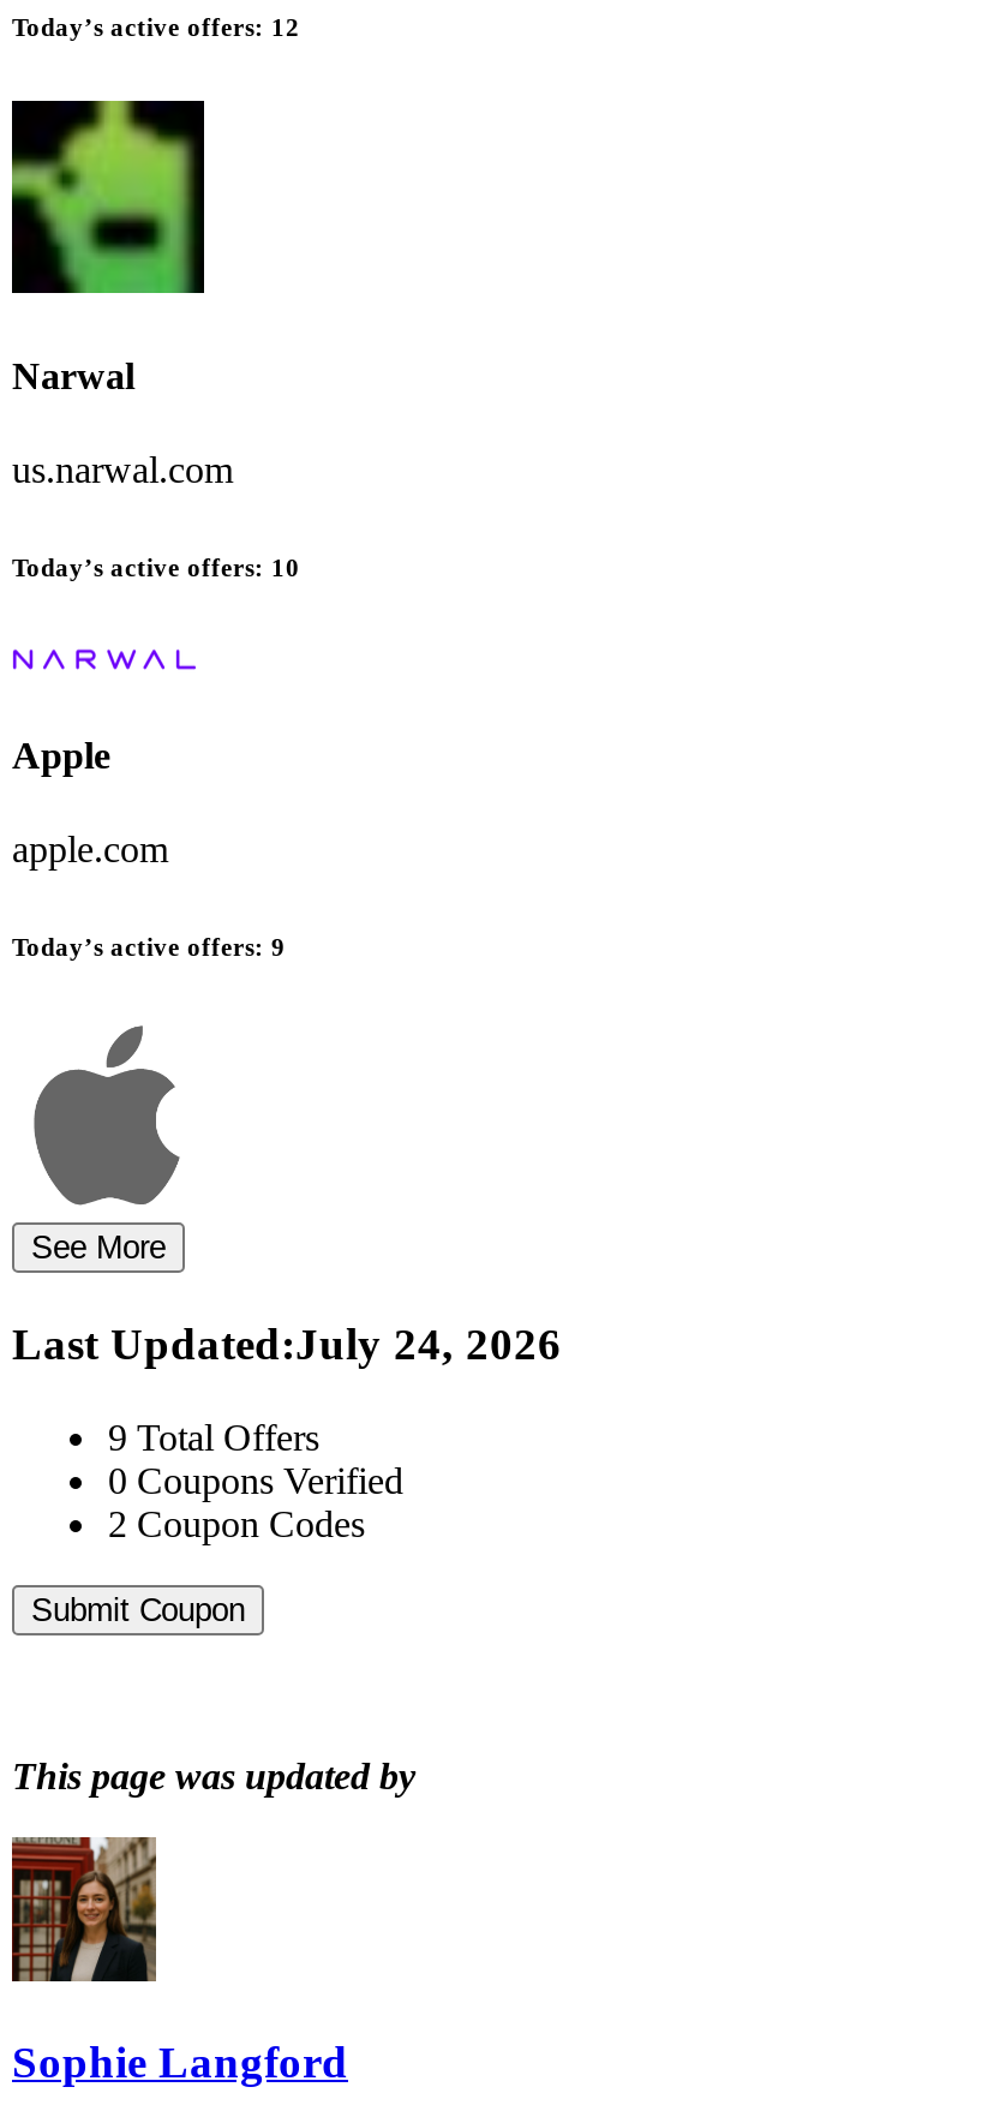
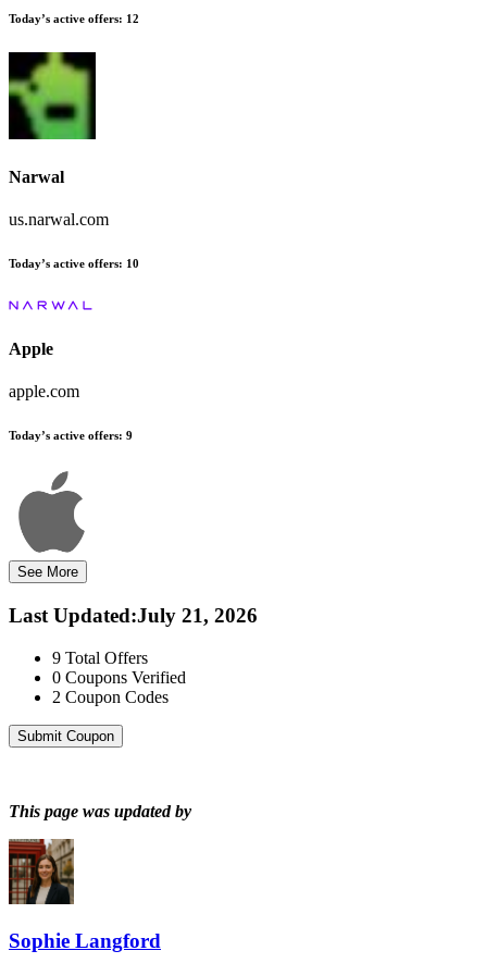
- Last Updated:July 24, 2026
+ Last Updated:July 21, 2026
